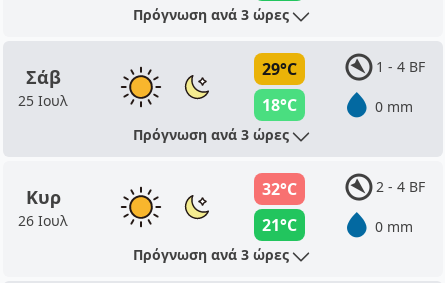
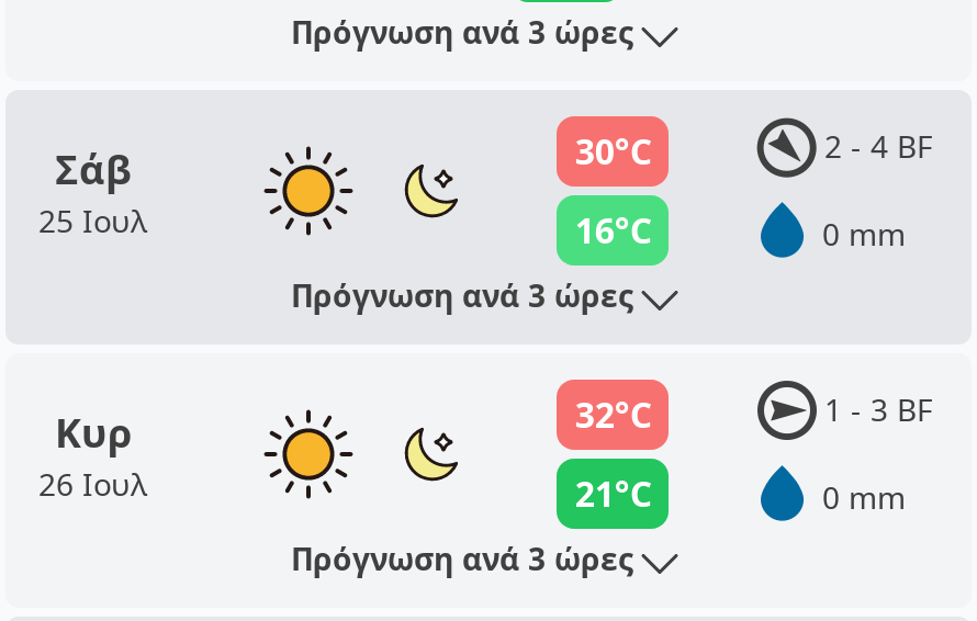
- 29°C
+ 30°C

- 1 - 4 BF
+ 2 - 4 BF

- 18°C
+ 16°C

- 2 - 4 BF
+ 1 - 3 BF
